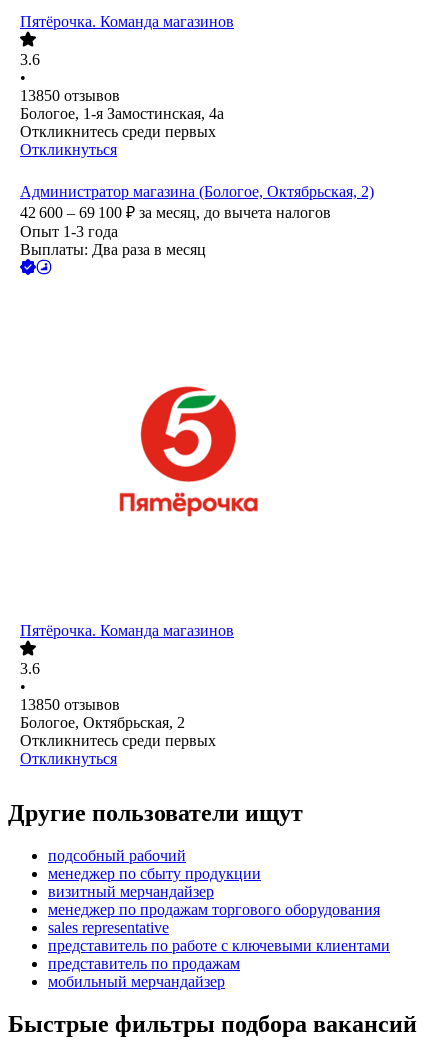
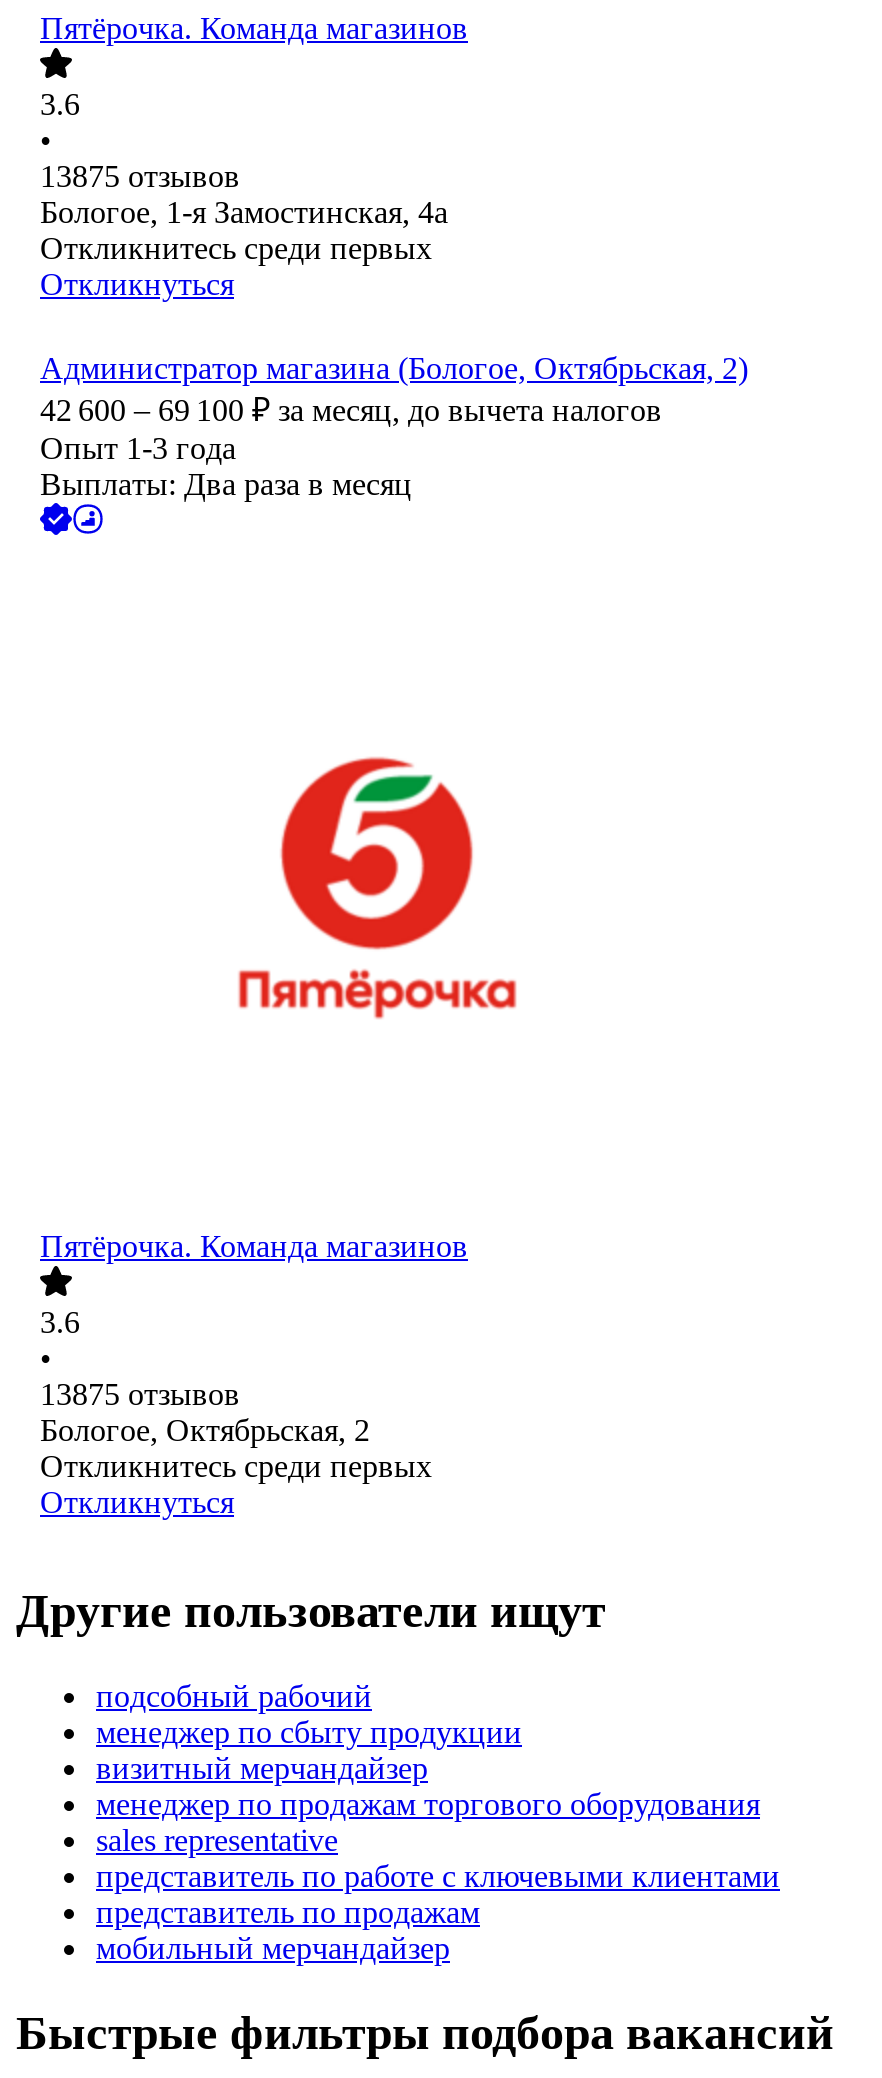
- 13850 отзывов
+ 13875 отзывов

- 13850 отзывов
+ 13875 отзывов
